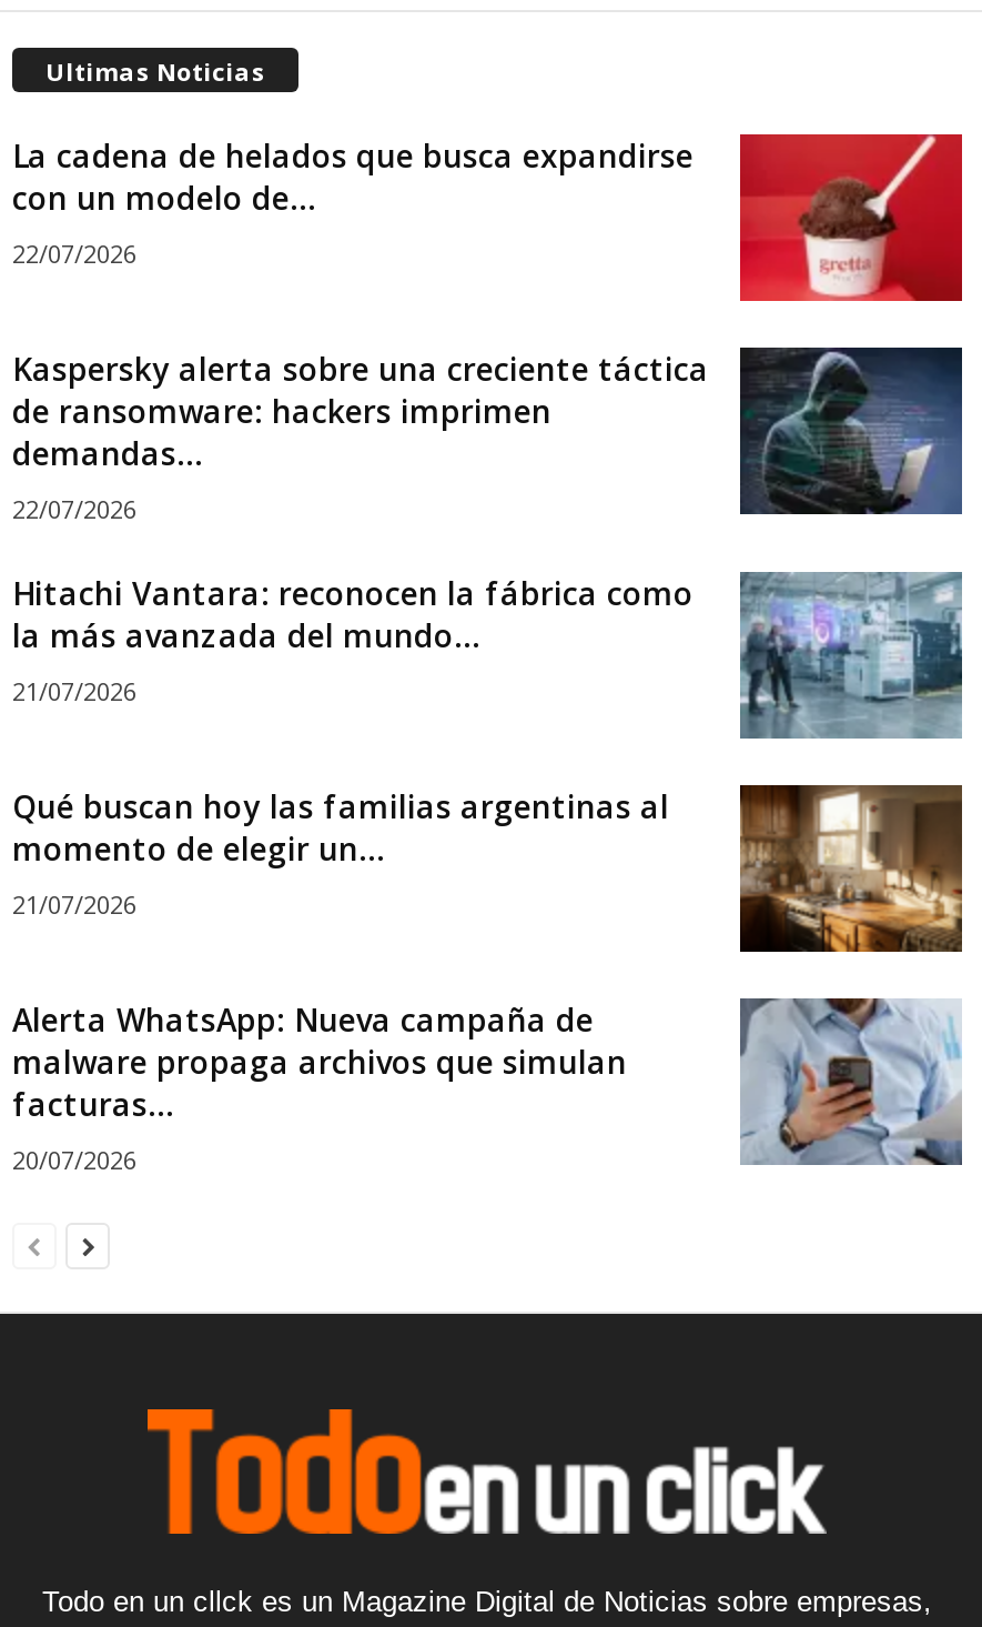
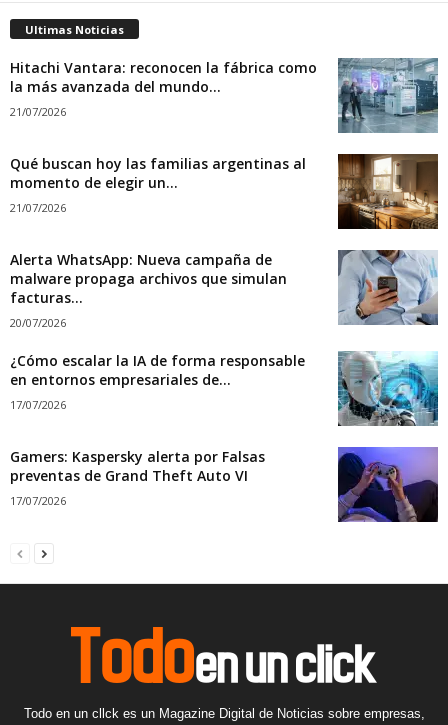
- [image]
- La cadena de helados que busca expandirse
- con un modelo de...
- 22/07/2026
- Kaspersky alerta sobre una creciente táctica
- de ransomware: hackers imprimen
- demandas...
- 22/07/2026

- [image]

moved up: [image] | Hitachi Vantara: reconocen la fábrica como | la más avanzada del mundo... | ... | facturas... | 20/07/2026

+ [image]
+ ¿Cómo escalar la IA de forma responsable
+ en entornos empresariales de...
+ 17/07/2026
+ Gamers: Kaspersky alerta por Falsas
+ preventas de Grand Theft Auto VI
+ 17/07/2026

+ [image]
